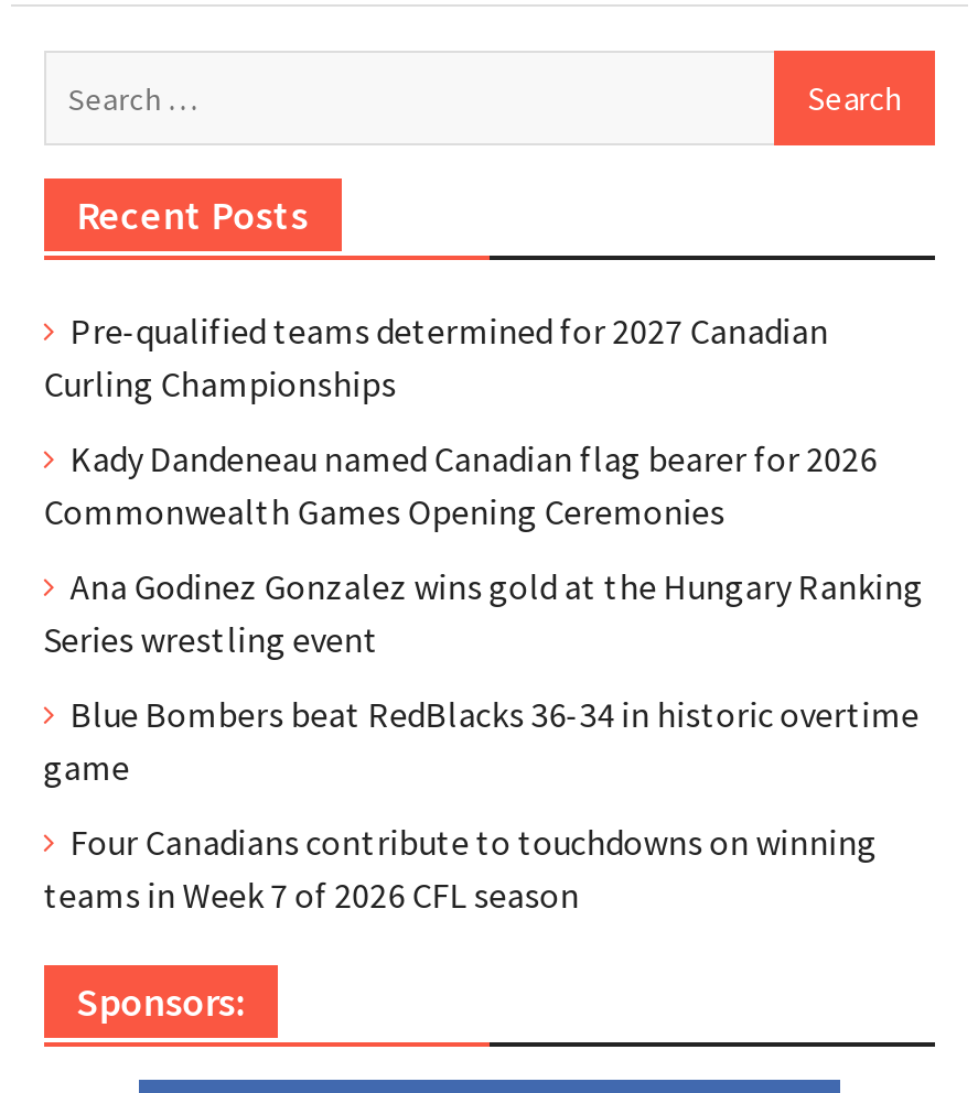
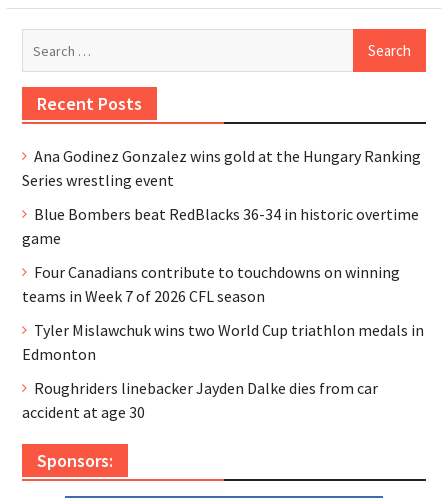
- Pre-qualified teams determined for 2027 Canadian
- Curling Championships
- Kady Dandeneau named Canadian flag bearer for 2026
- Commonwealth Games Opening Ceremonies

moved up: Ana Godinez Gonzalez wins gold at the Hungary Ranking | Series wrestling event | Blue Bombers beat RedBlacks 36-34 in historic overtime | game | Four Canadians contribute to touchdowns on winning | teams in Week 7 of 2026 CFL season

+ Tyler Mislawchuk wins two World Cup triathlon medals in
+ Edmonton
+ Roughriders linebacker Jayden Dalke dies from car
+ accident at age 30
